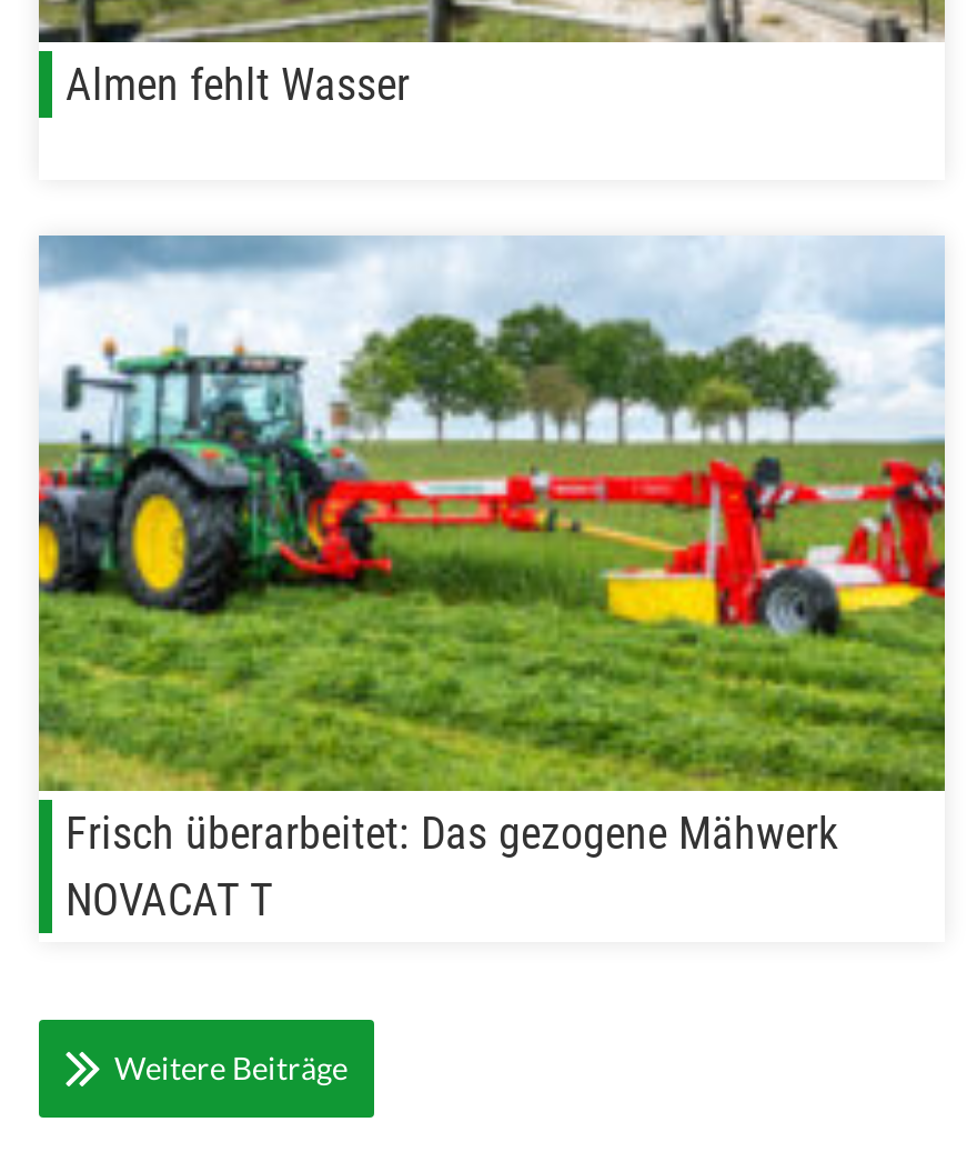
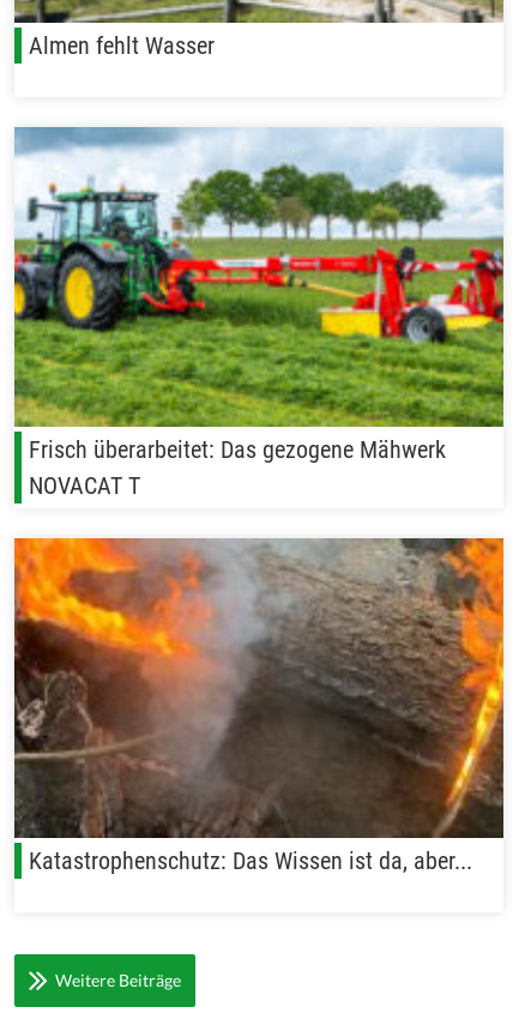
+ [image]
+ Katastrophenschutz: Das Wissen ist da, aber...
